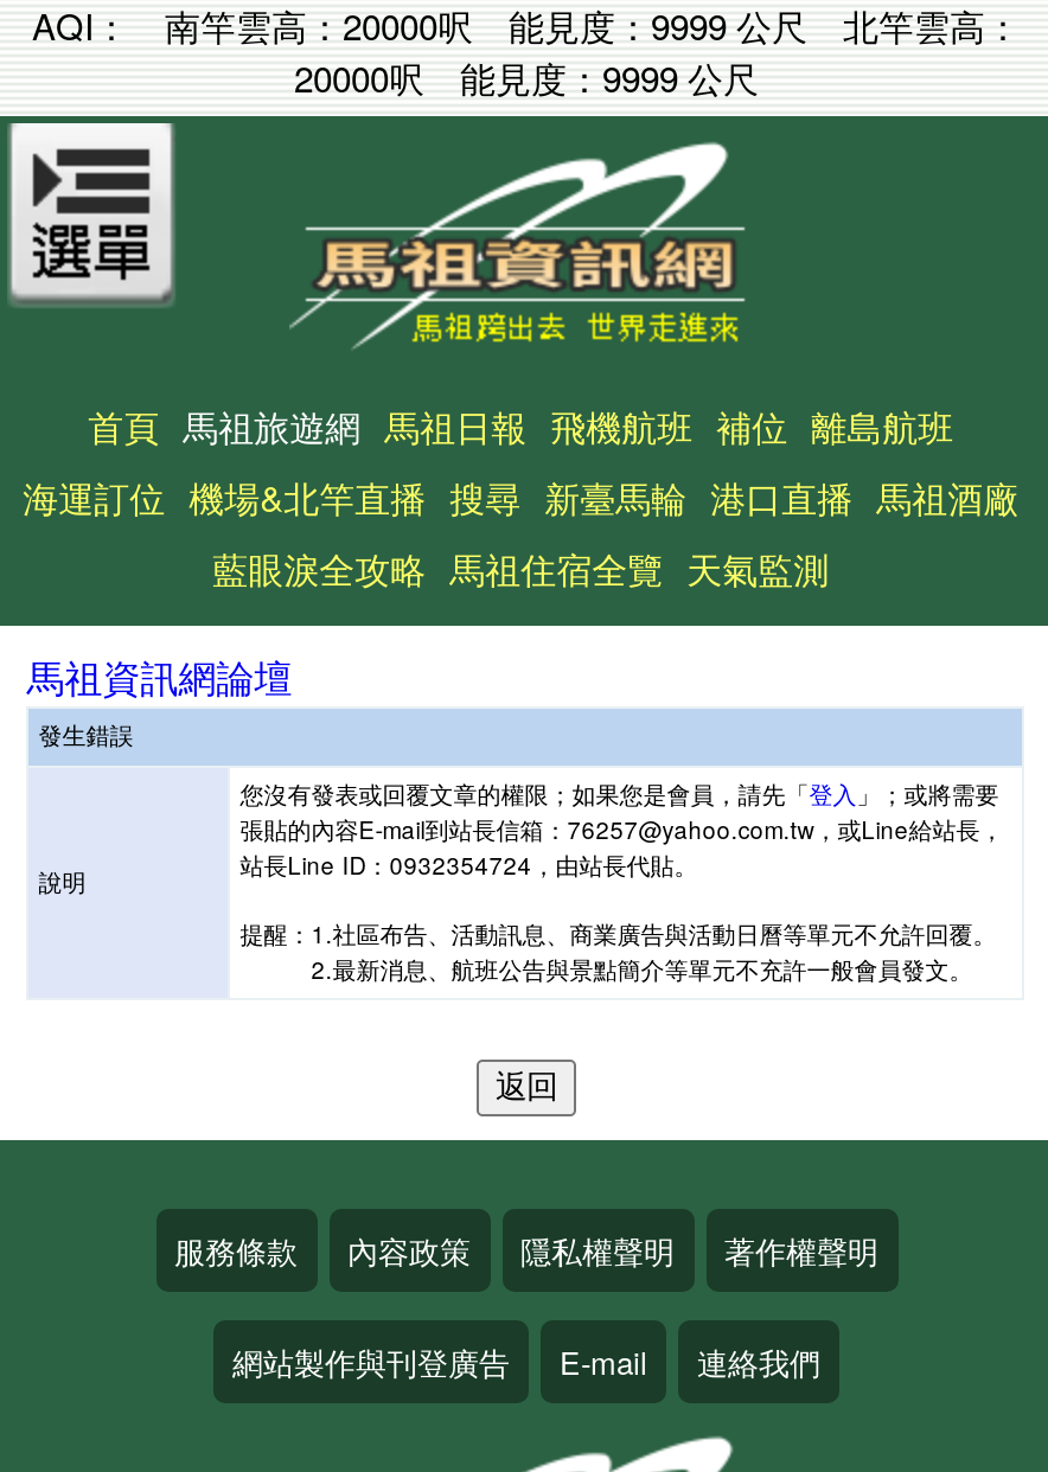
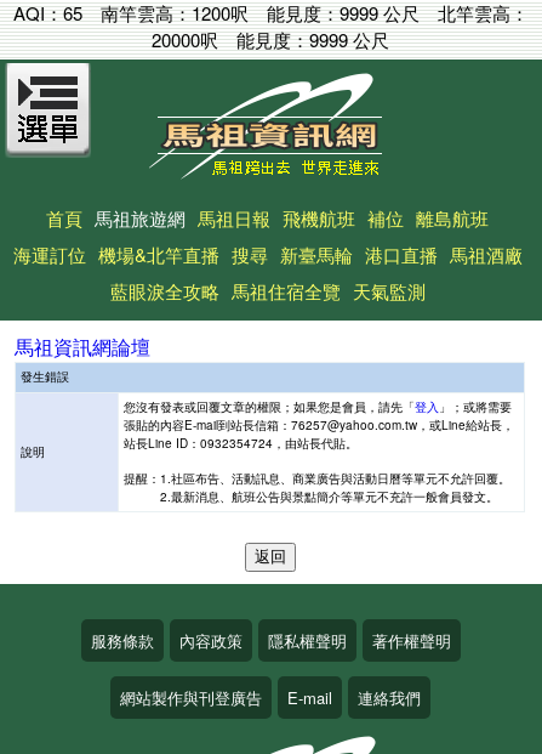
- AQI：
- 南竿雲高：20000呎能見度：9999 公尺北竿雲高：
+ AQI：65
+ 南竿雲高：1200呎能見度：9999 公尺北竿雲高：
